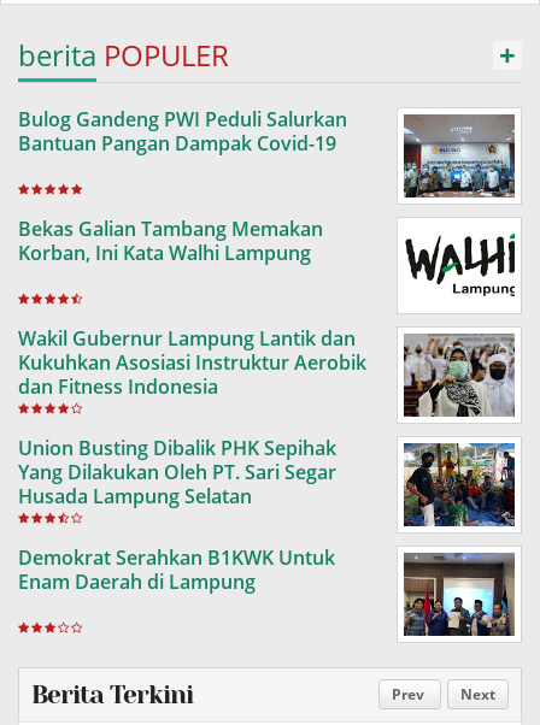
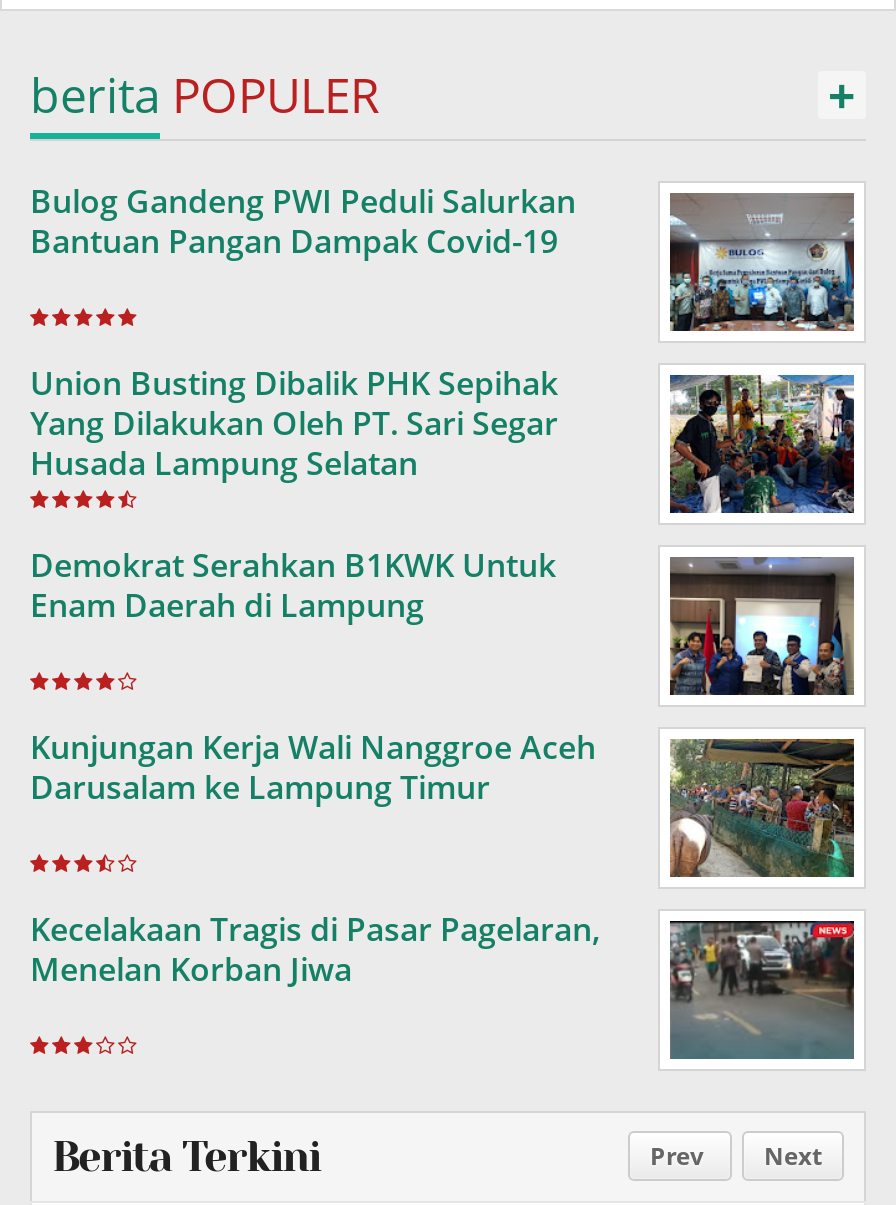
- [image]
- Bekas Galian Tambang Memakan
- Korban, Ini Kata Walhi Lampung
- Wakil Gubernur Lampung Lantik dan
- Kukuhkan Asosiasi Instruktur Aerobik
- dan Fitness Indonesia

- [image]

moved up: Union Busting Dibalik PHK Sepihak | Yang Dilakukan Oleh PT. Sari Segar | Husada Lampung Selatan | Demokrat Serahkan B1KWK Untuk | Enam Daerah di Lampung

moved up: [image]

+ [image]
+ Kunjungan Kerja Wali Nanggroe Aceh
+ Darusalam ke Lampung Timur
+ Kecelakaan Tragis di Pasar Pagelaran,
+ Menelan Korban Jiwa

+ [image]
